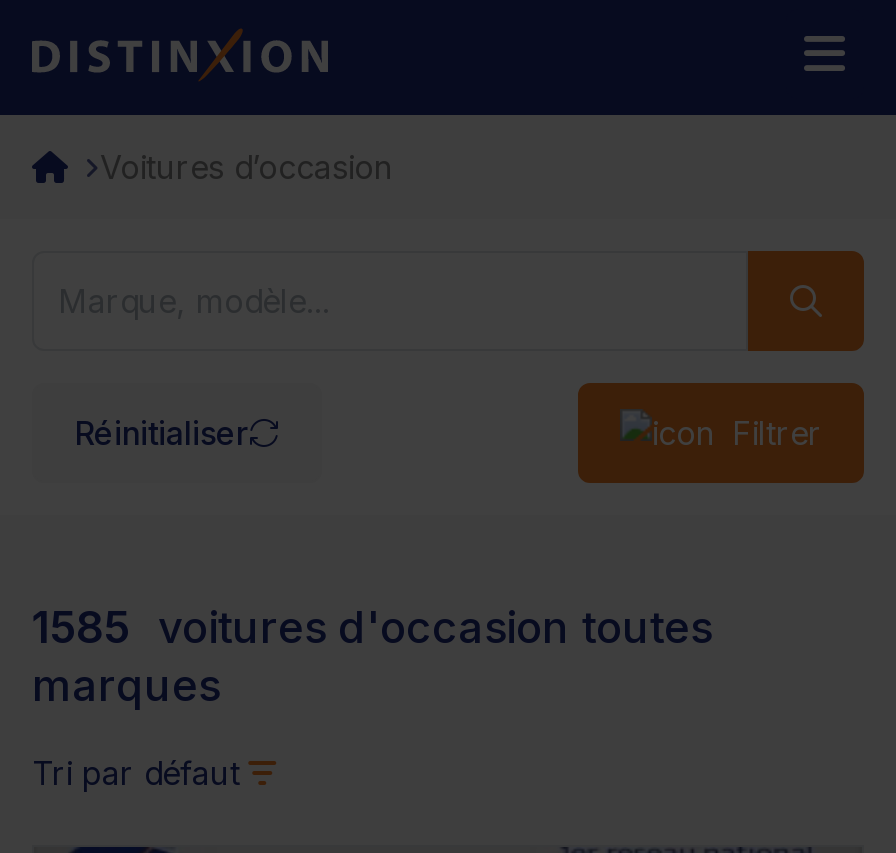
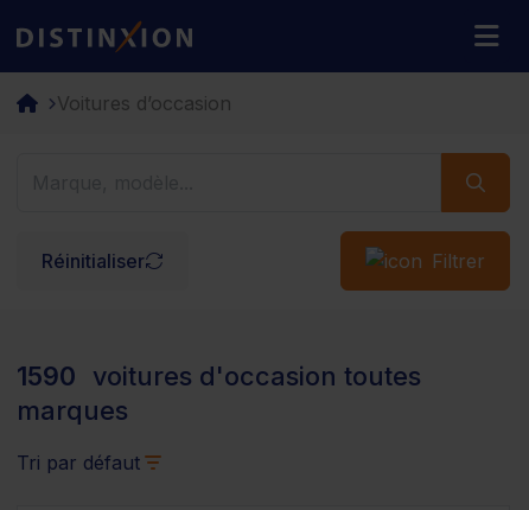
- 1585 voitures d'occasion toutes
+ 1590 voitures d'occasion toutes
